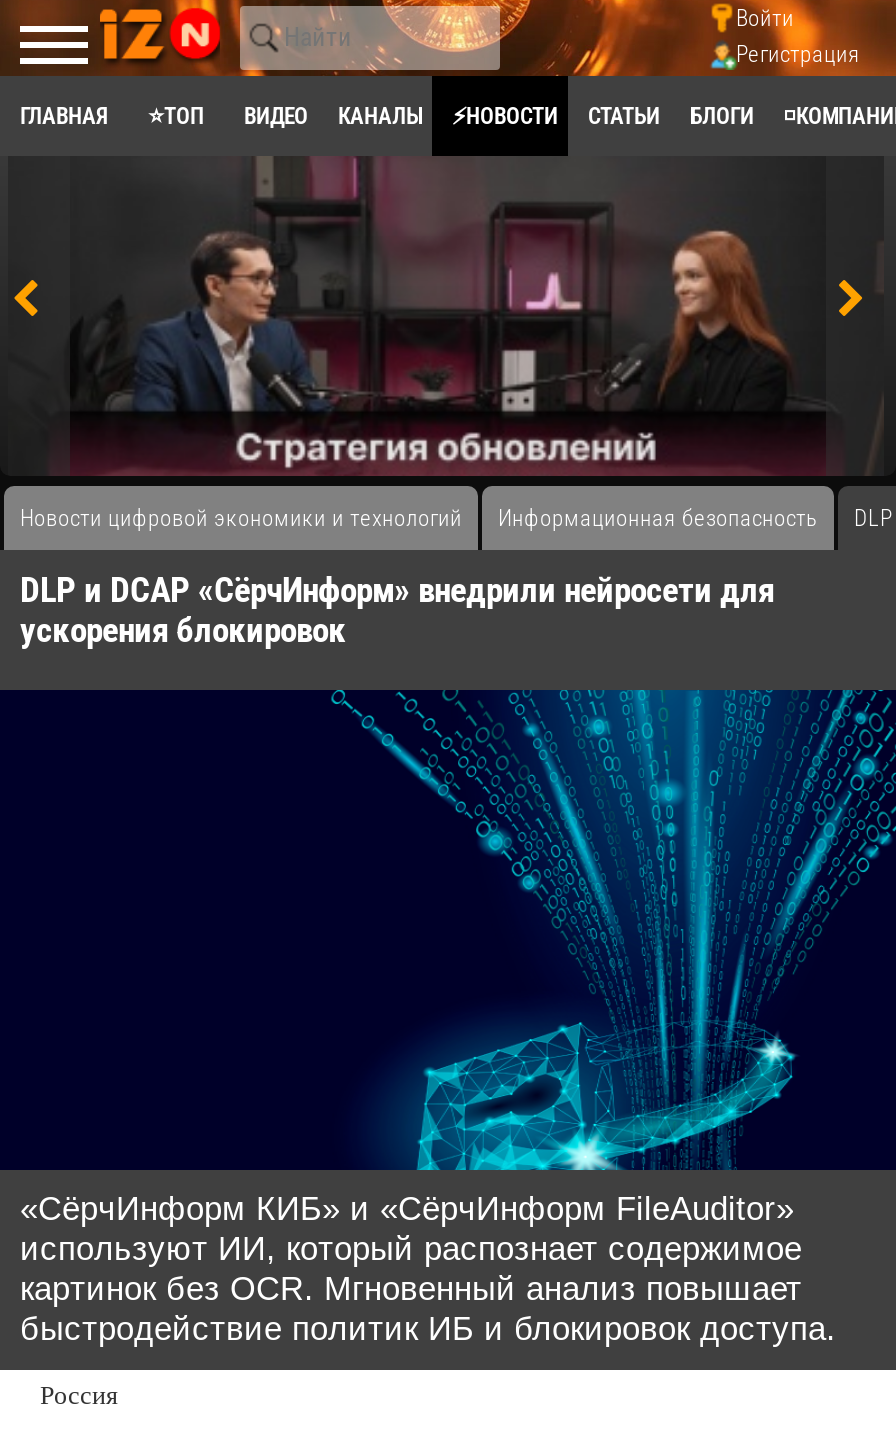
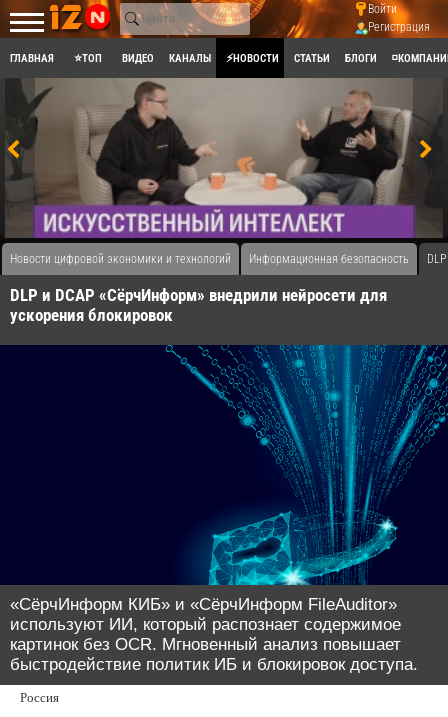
- [image]
+ [image]
